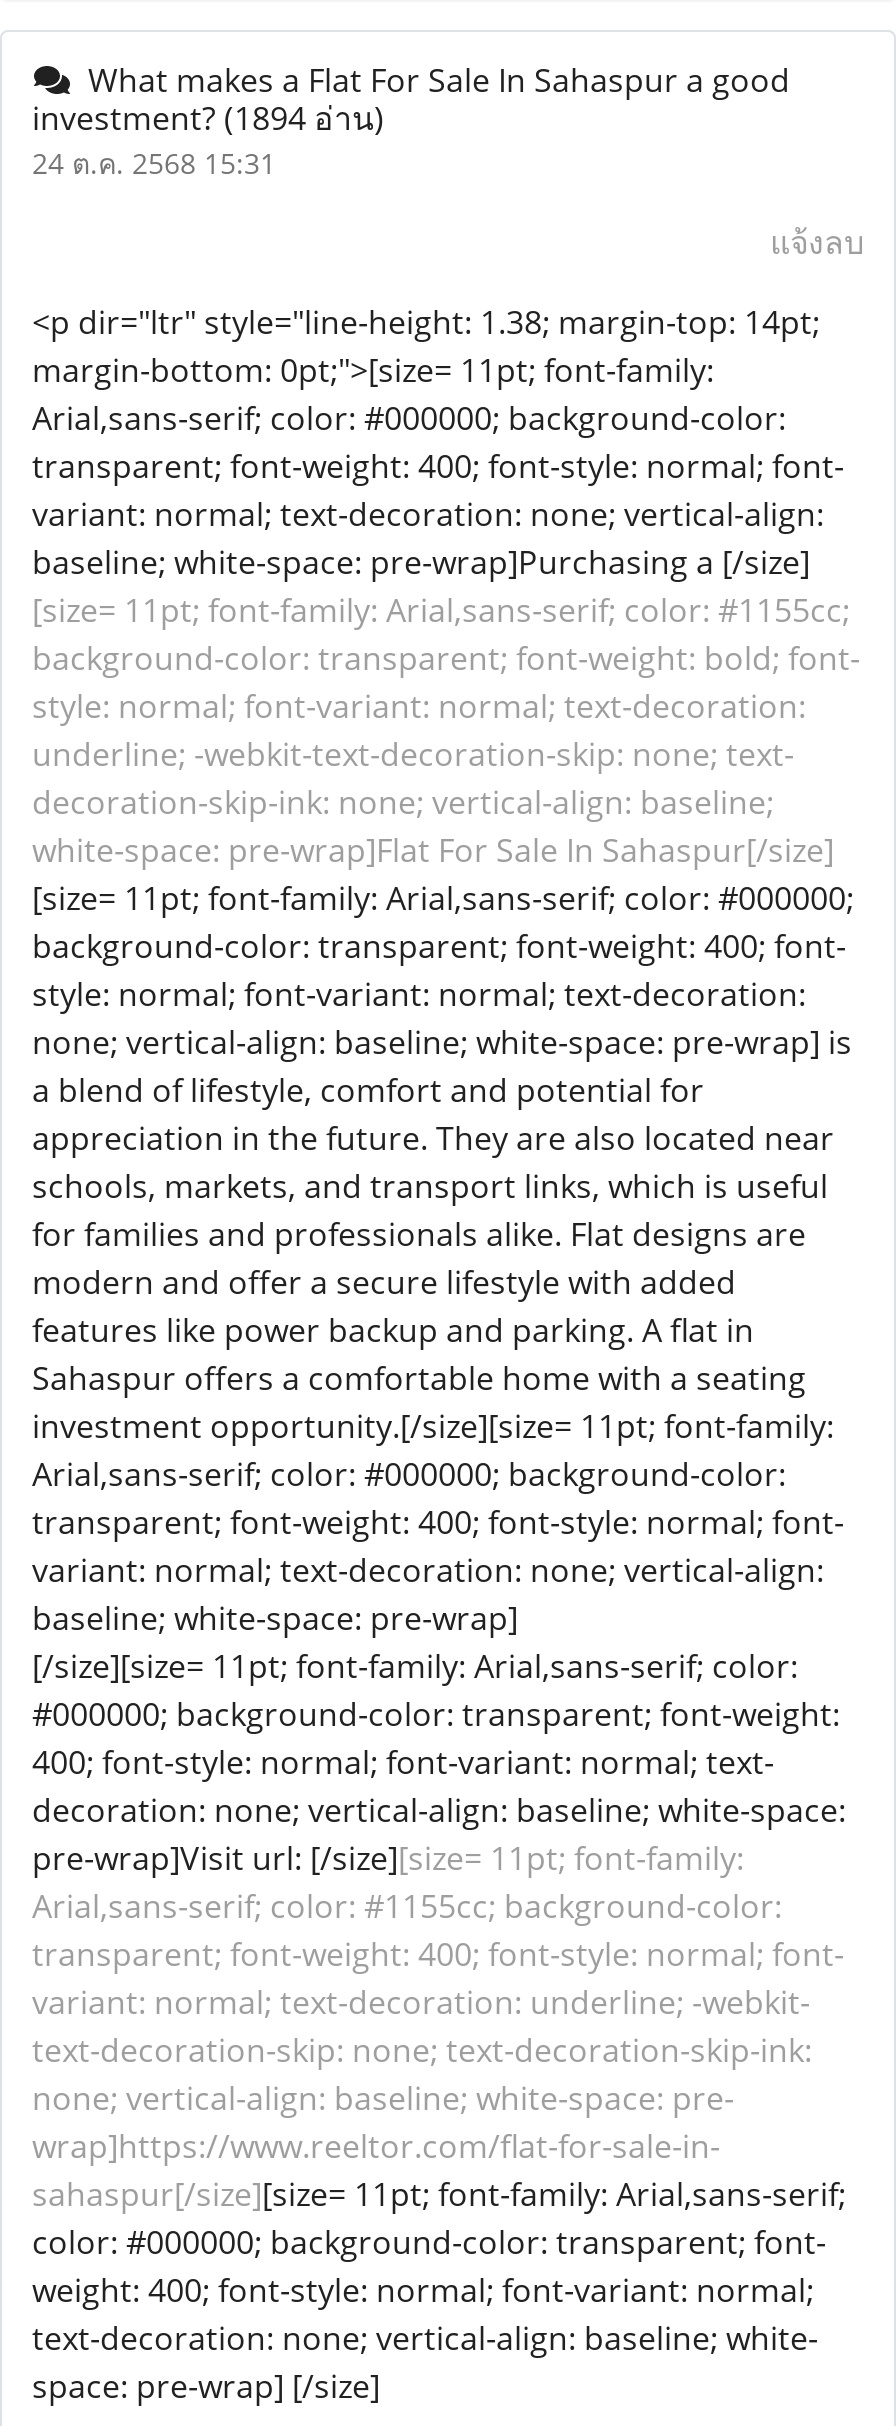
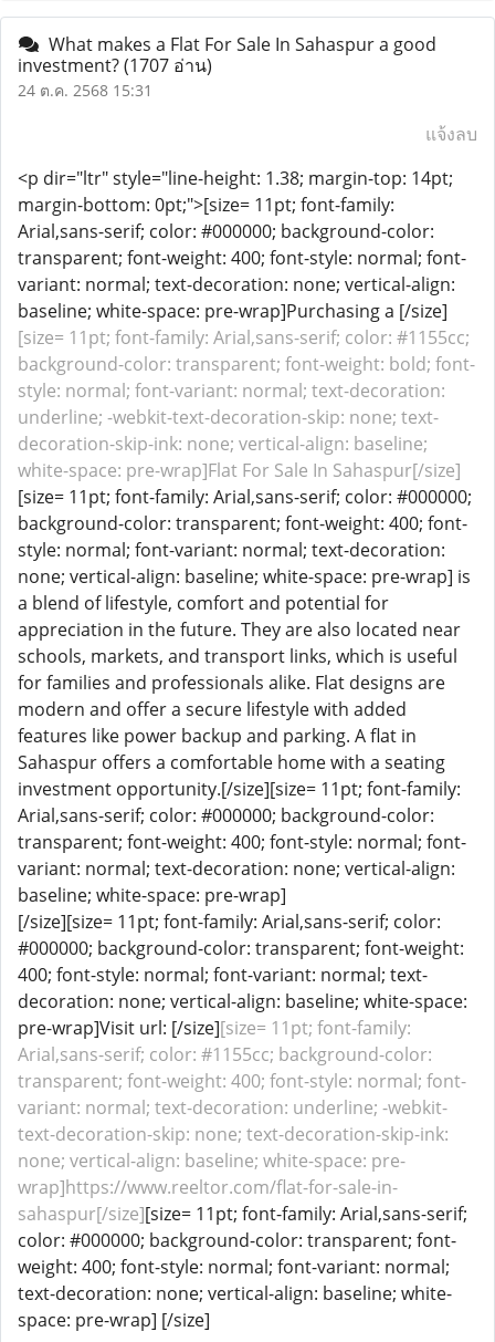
- investment? (1894 อ่าน)
+ investment? (1707 อ่าน)
